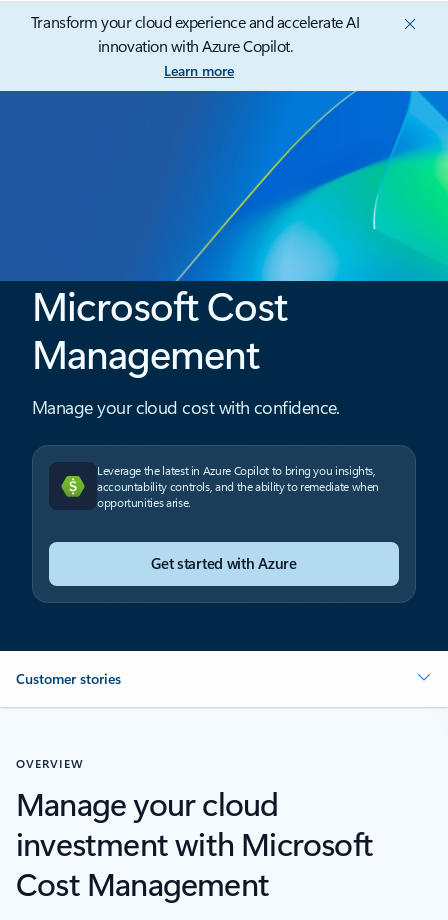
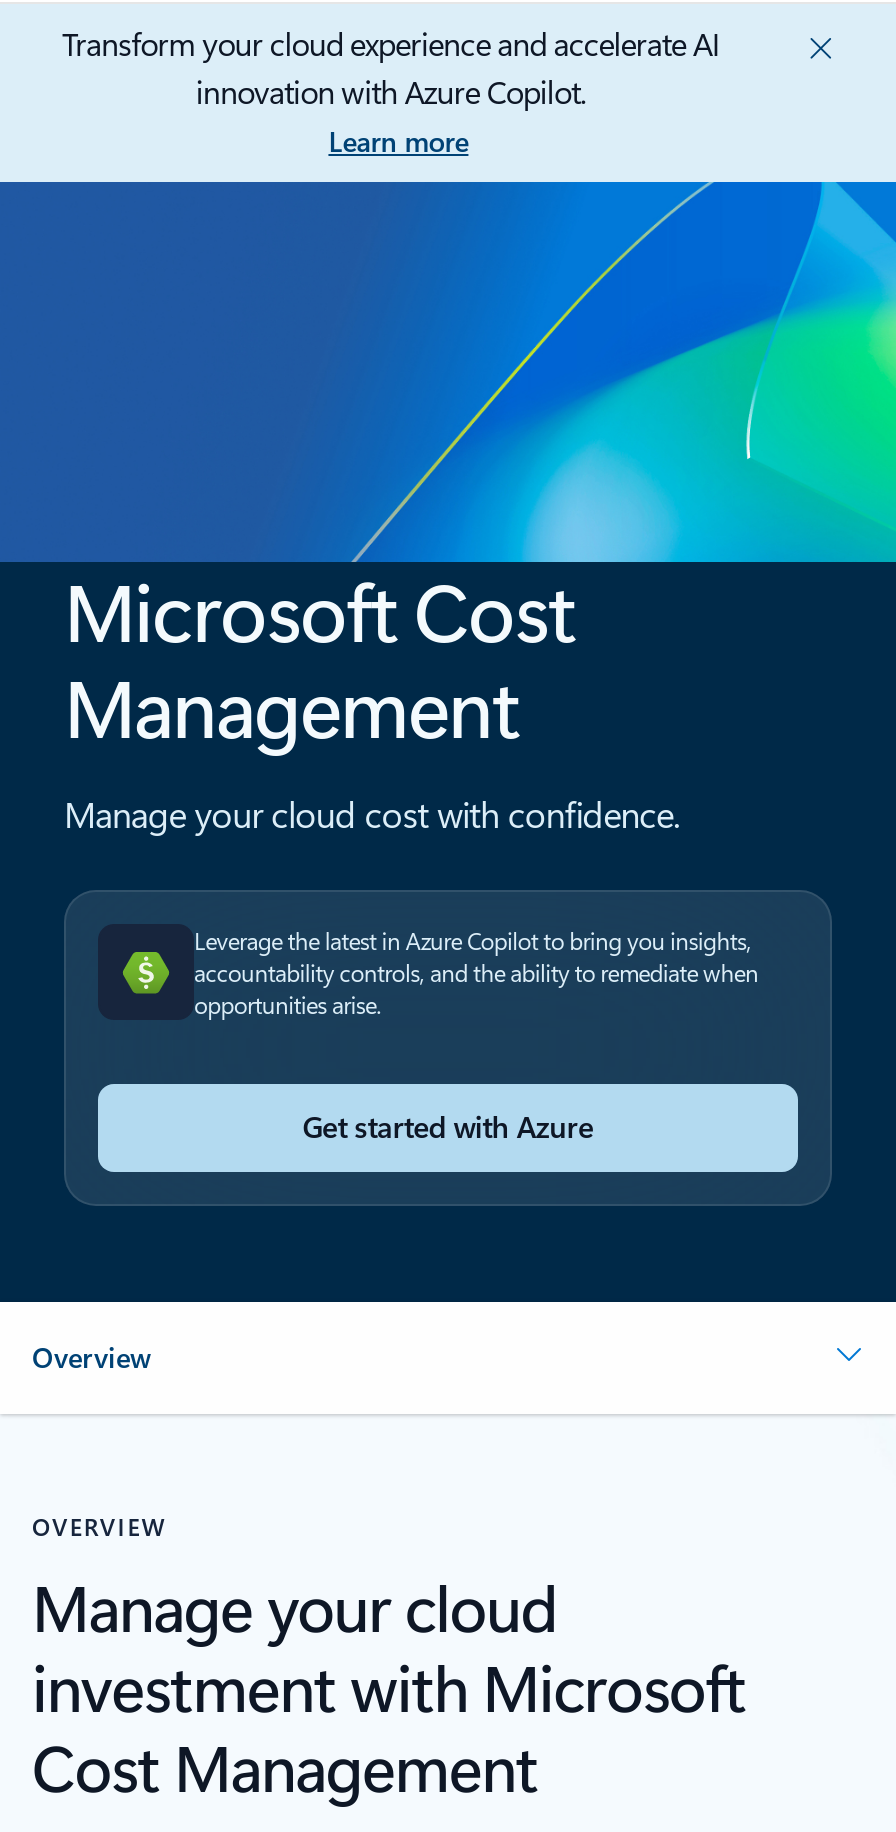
- Customer stories
+ Overview
